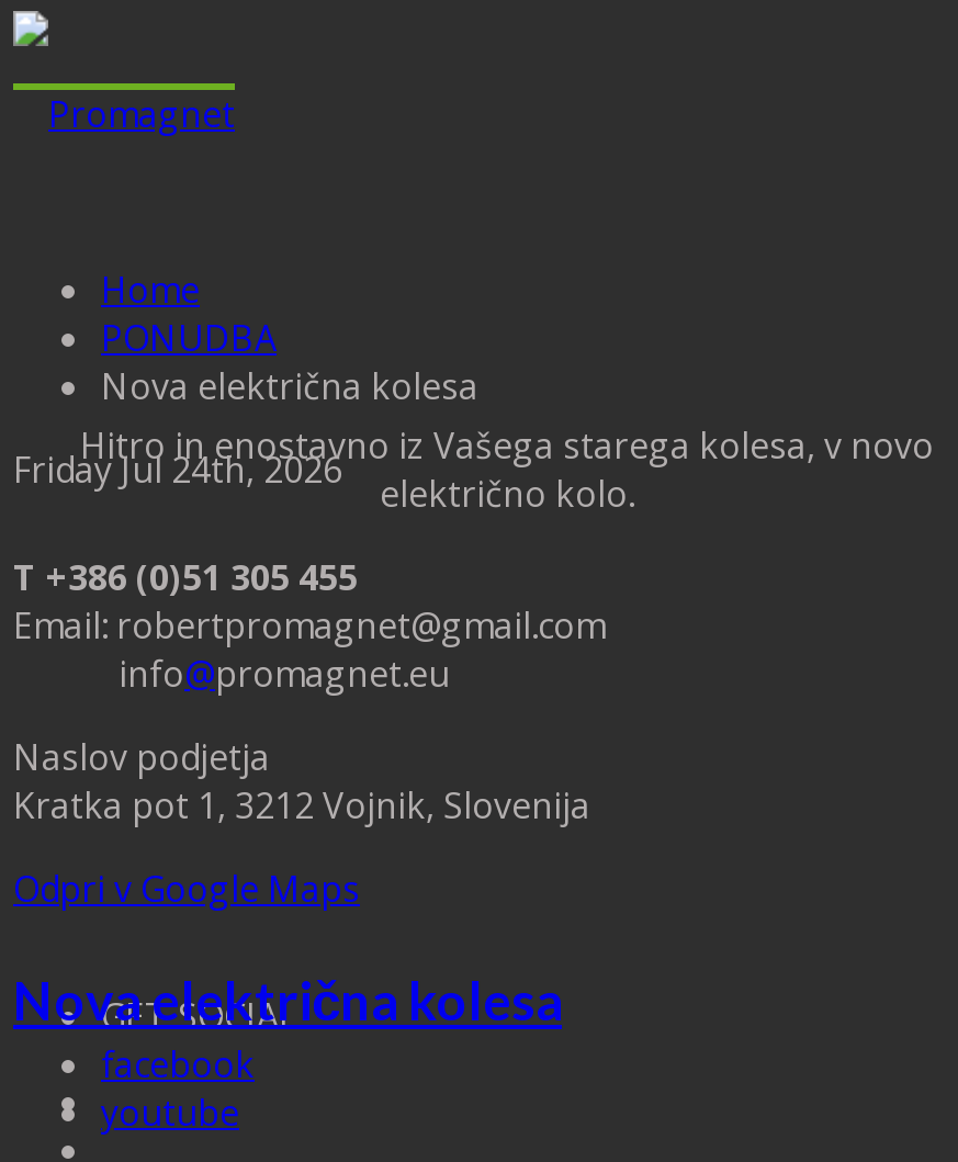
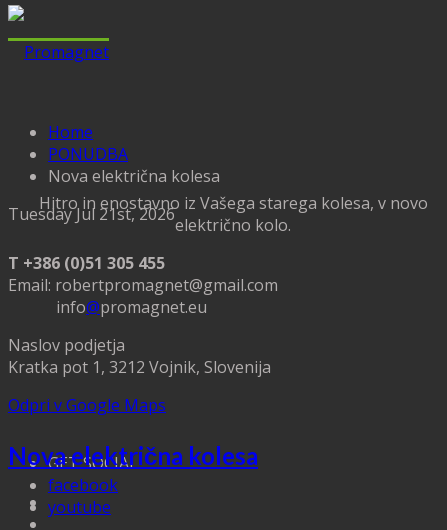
- Friday Jul 24th, 2026
+ Tuesday Jul 21st, 2026
